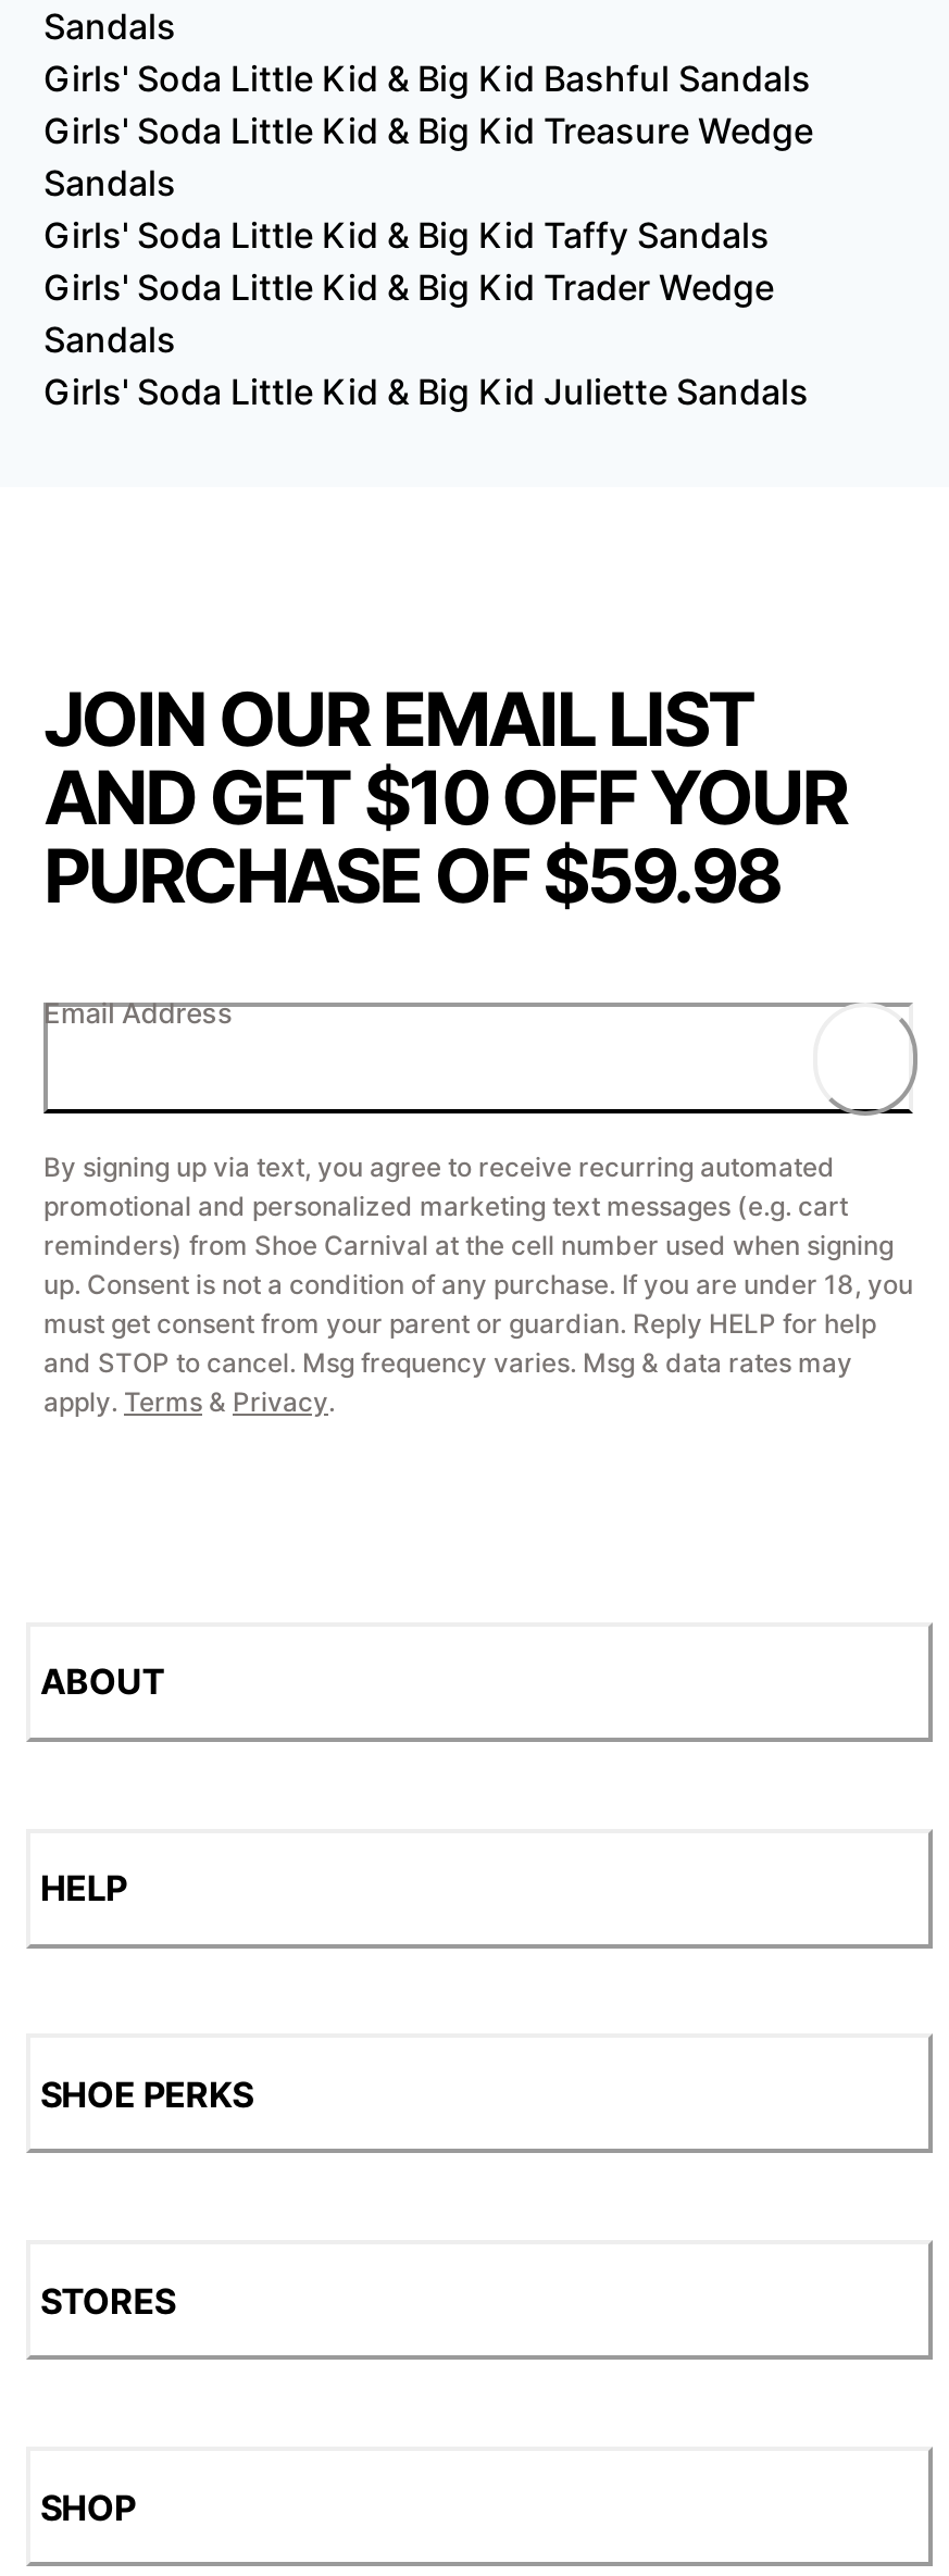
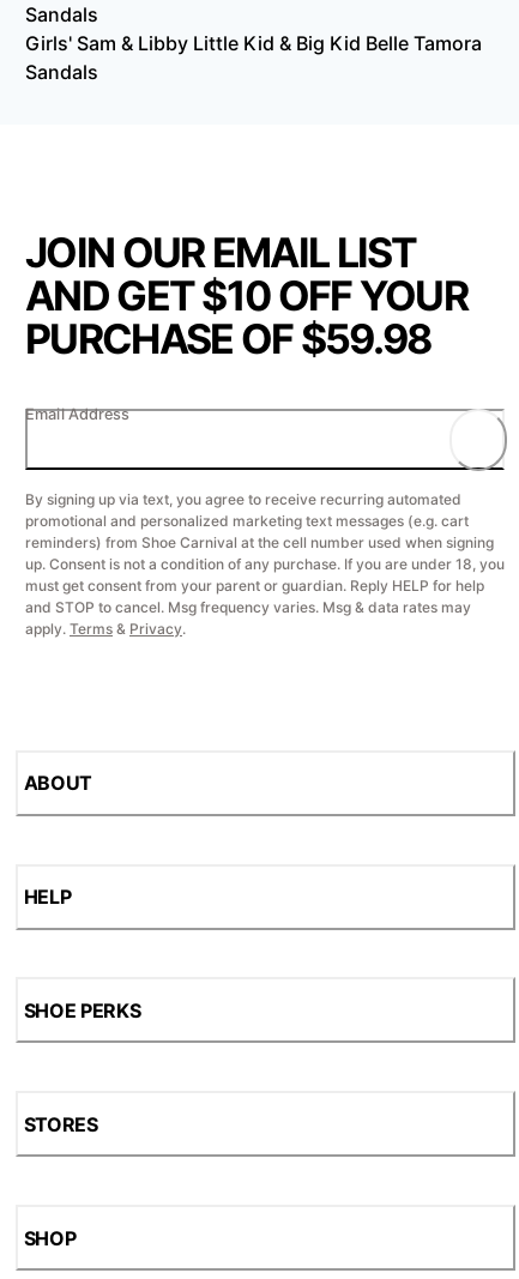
- Girls' Soda Little Kid & Big Kid Bashful Sandals
- Girls' Soda Little Kid & Big Kid Treasure Wedge
+ Girls' Sam & Libby Little Kid & Big Kid Belle Tamora

- Girls' Soda Little Kid & Big Kid Taffy Sandals
- Girls' Soda Little Kid & Big Kid Trader Wedge
- Sandals
- Girls' Soda Little Kid & Big Kid Juliette Sandals
